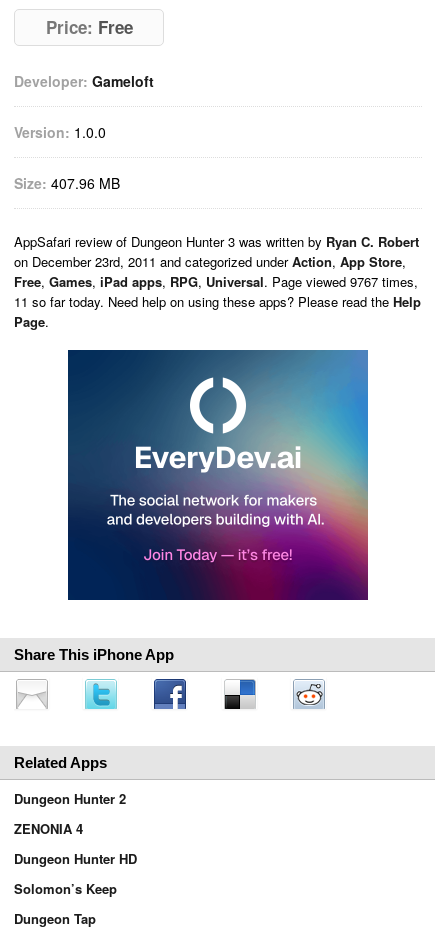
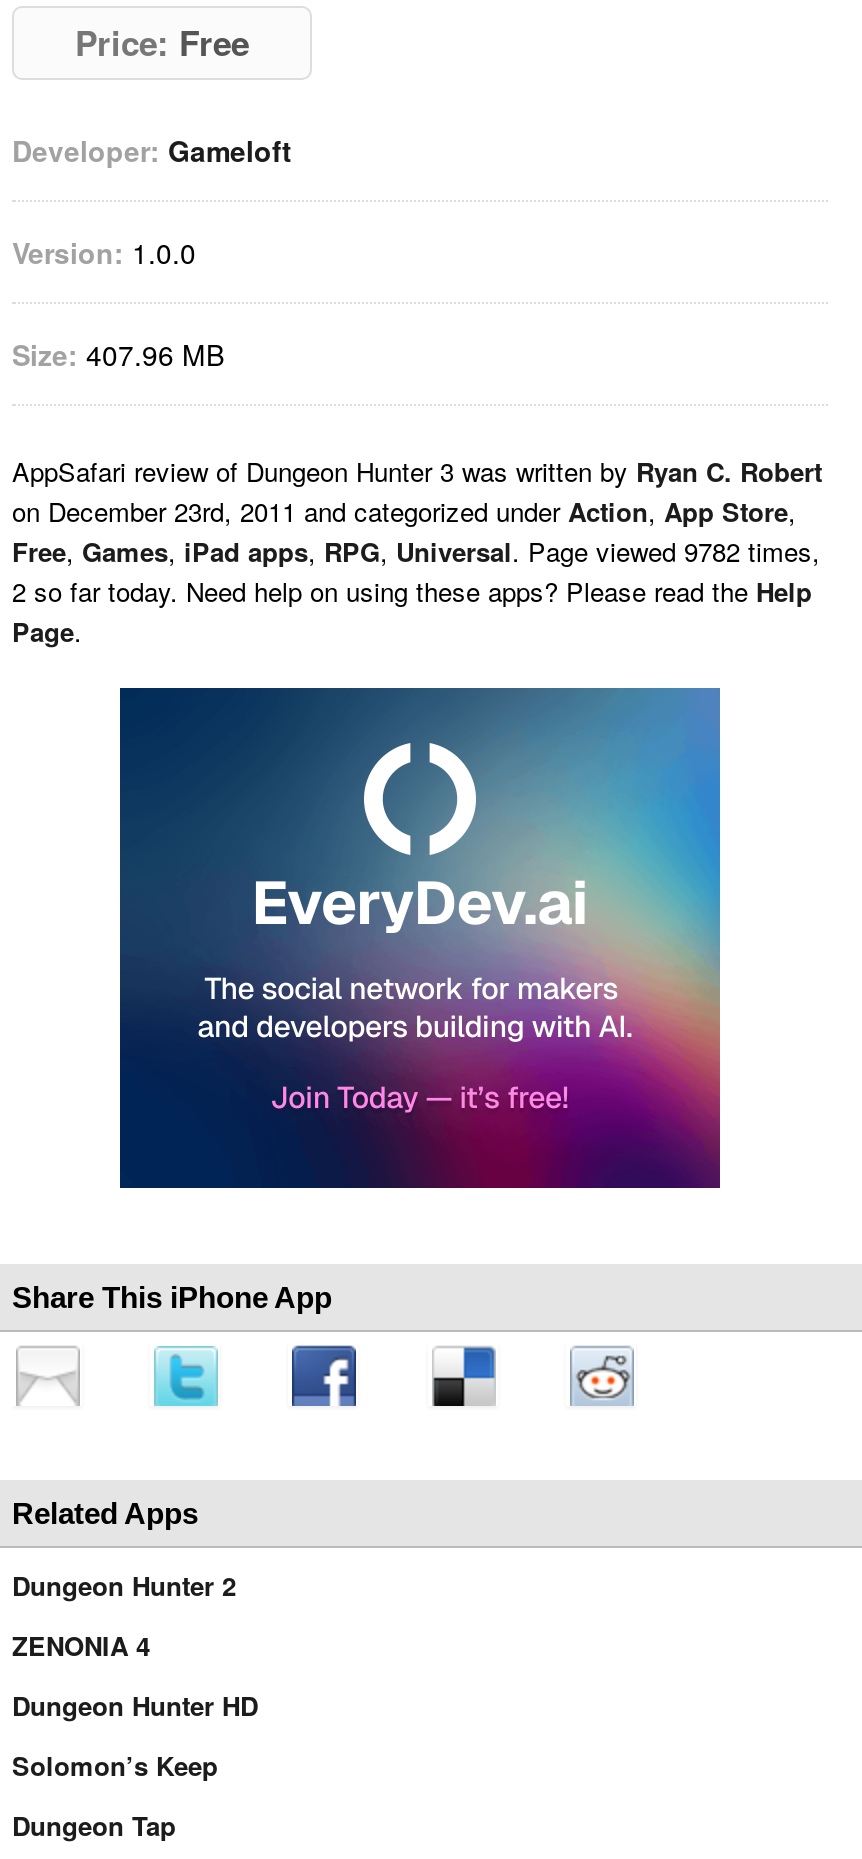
- Free, Games, iPad apps, RPG, Universal. Page viewed 9767 times,
+ Free, Games, iPad apps, RPG, Universal. Page viewed 9782 times,

- 11 so far today. Need help on using these apps? Please read the Help
+ 2 so far today. Need help on using these apps? Please read the Help
